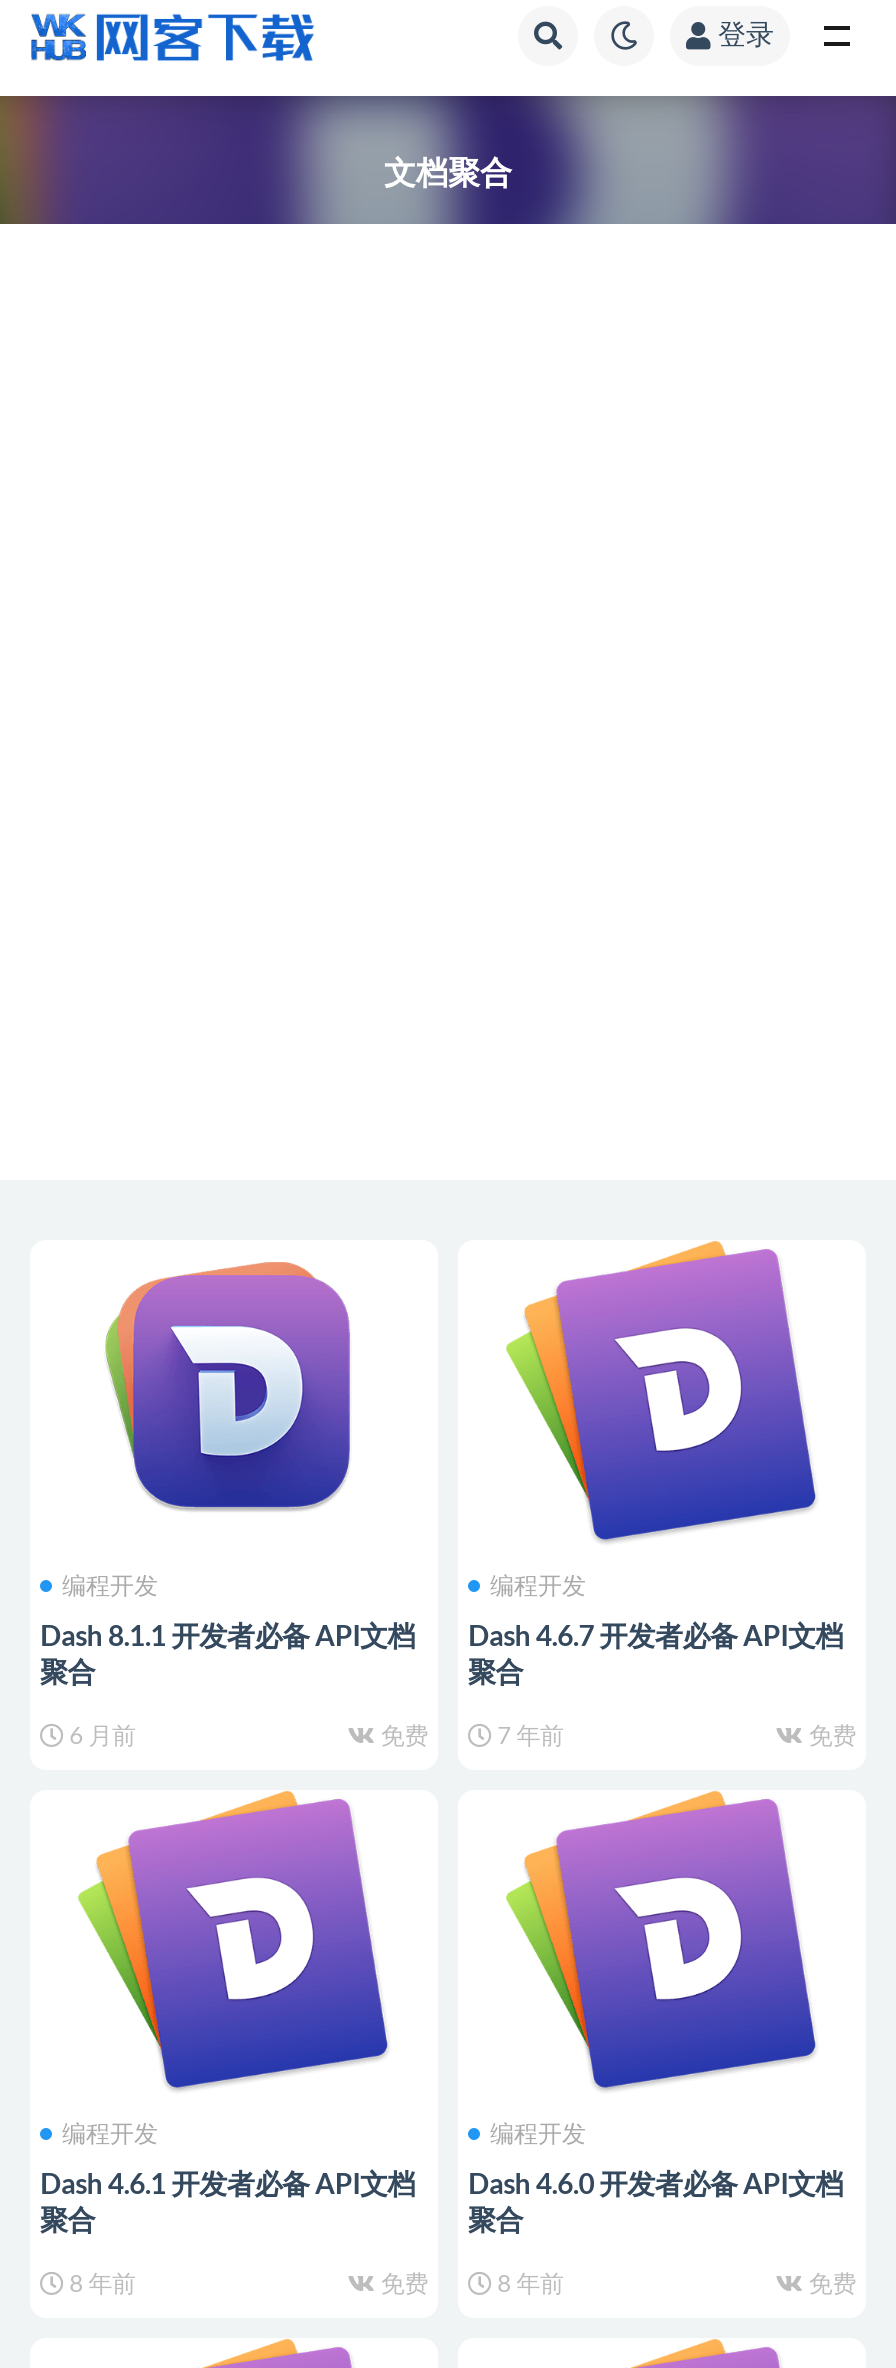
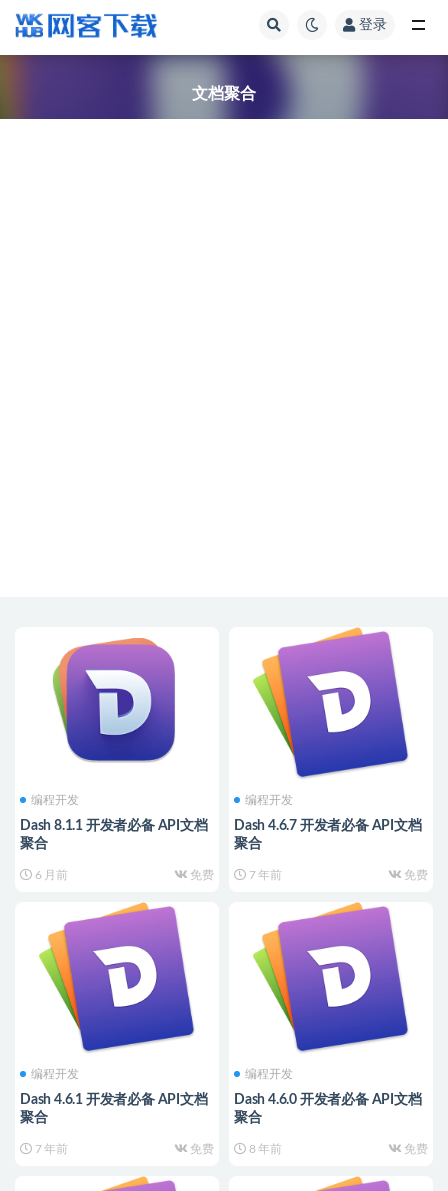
- 8 年前
+ 7 年前
